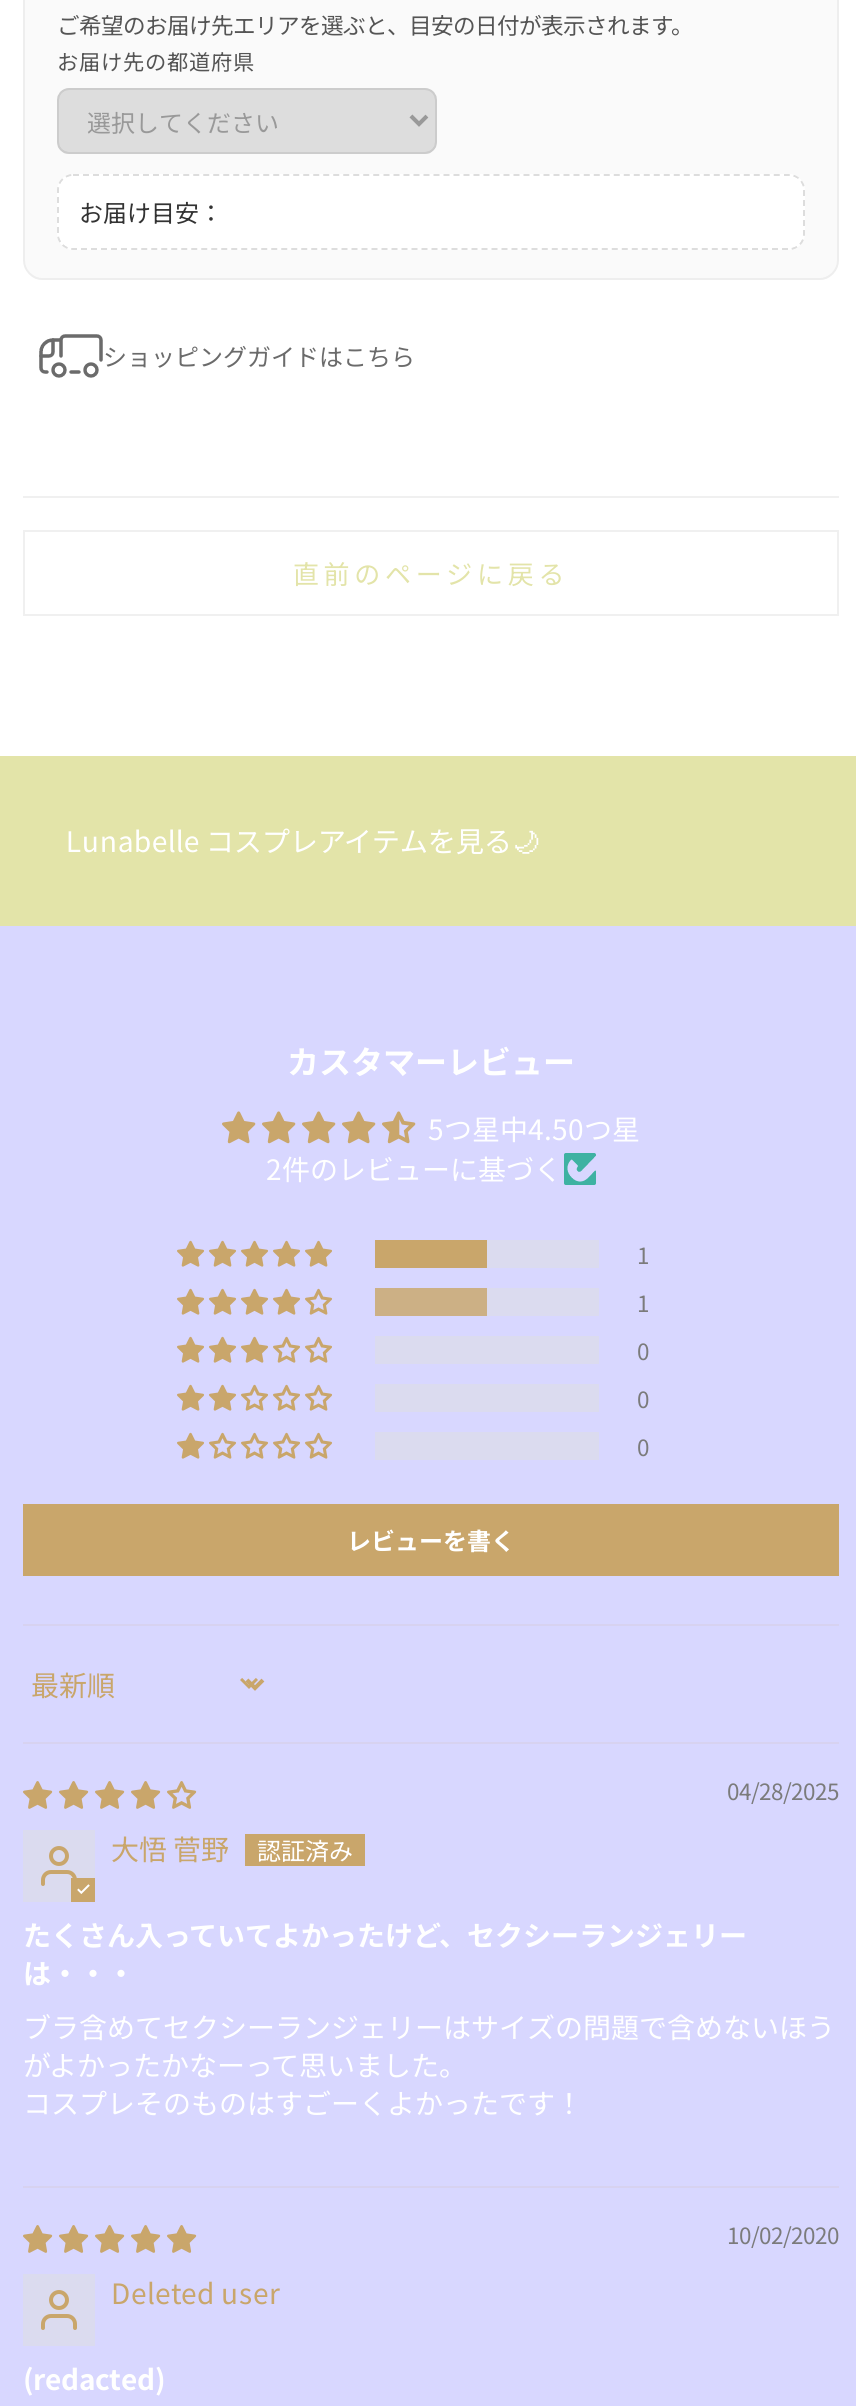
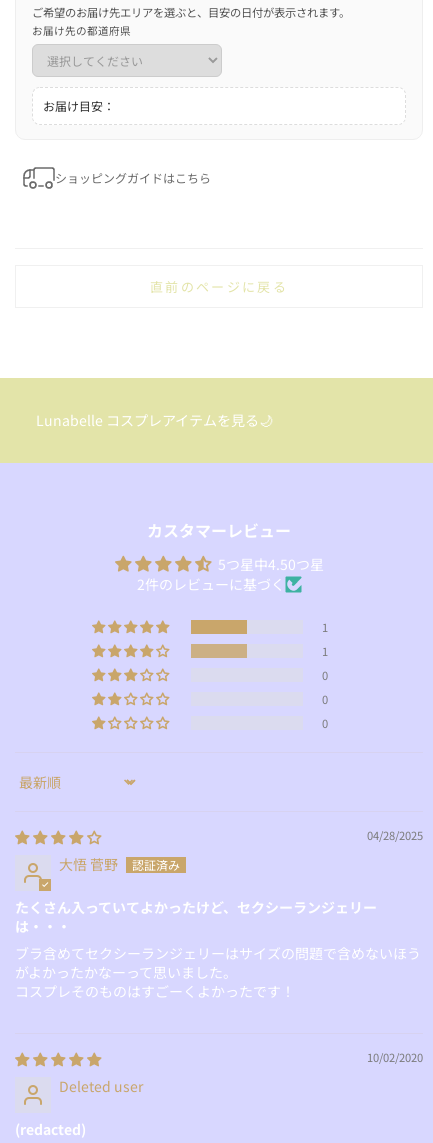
- レビューを書く
